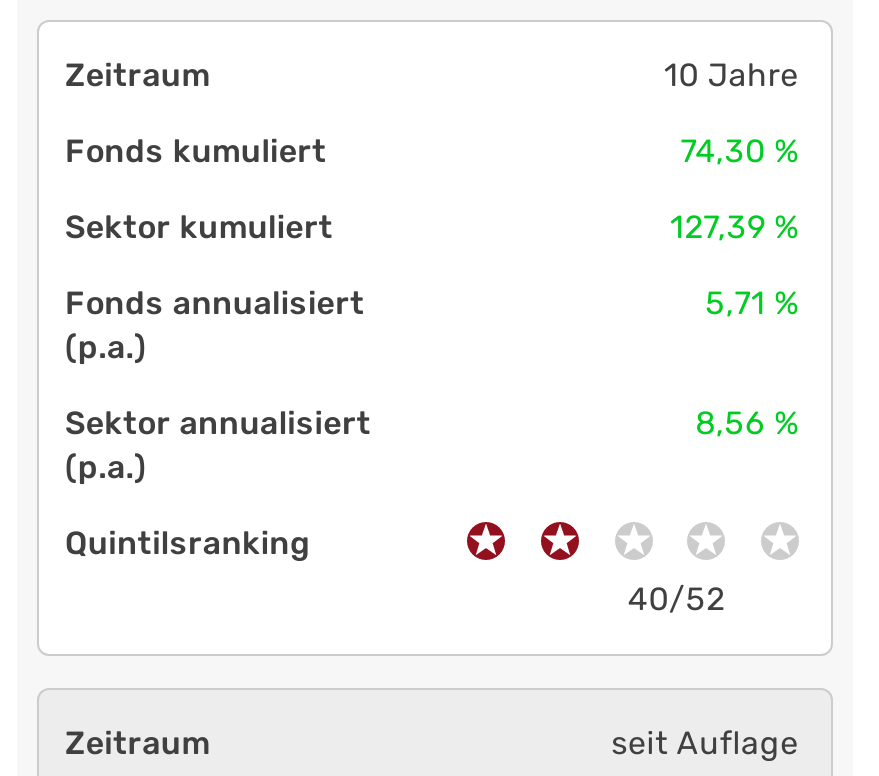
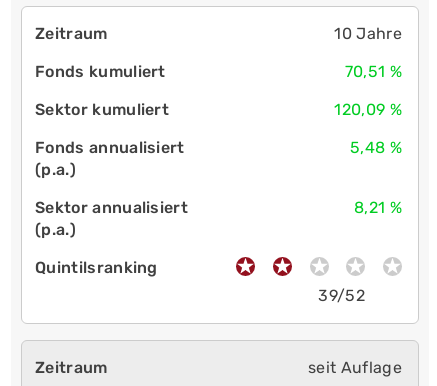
- 74,30 %
+ 70,51 %

- 127,39 %
+ 120,09 %

- 5,71 %
+ 5,48 %

- 8,56 %
+ 8,21 %

- 40/52
+ 39/52
